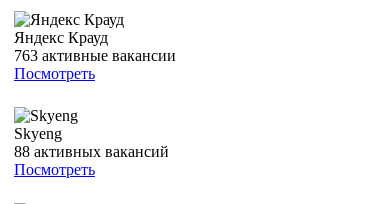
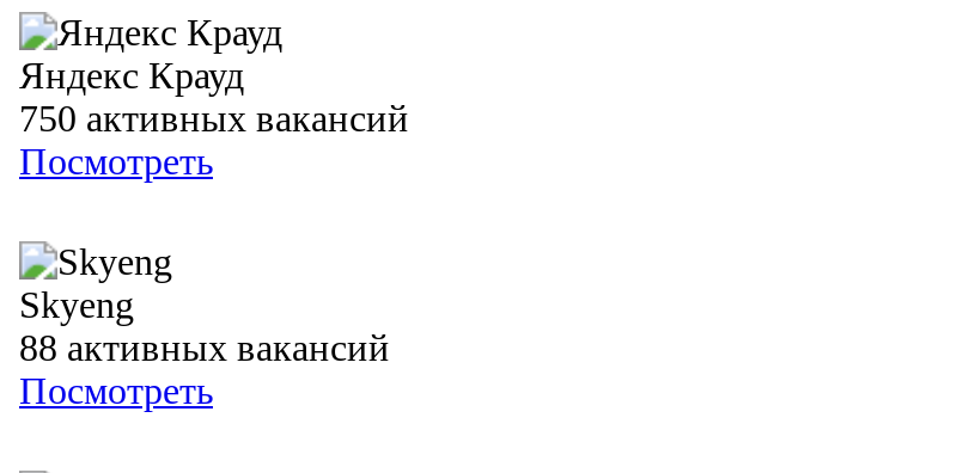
- 763 активные вакансии
+ 750 активных вакансий
